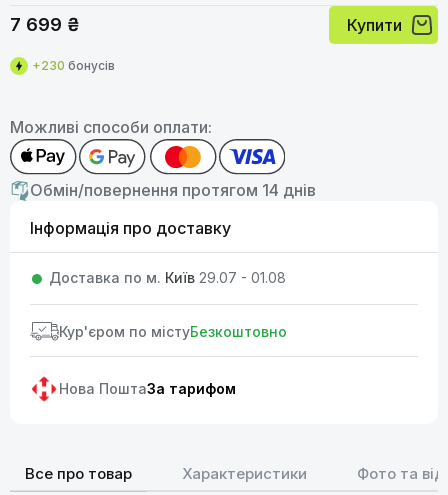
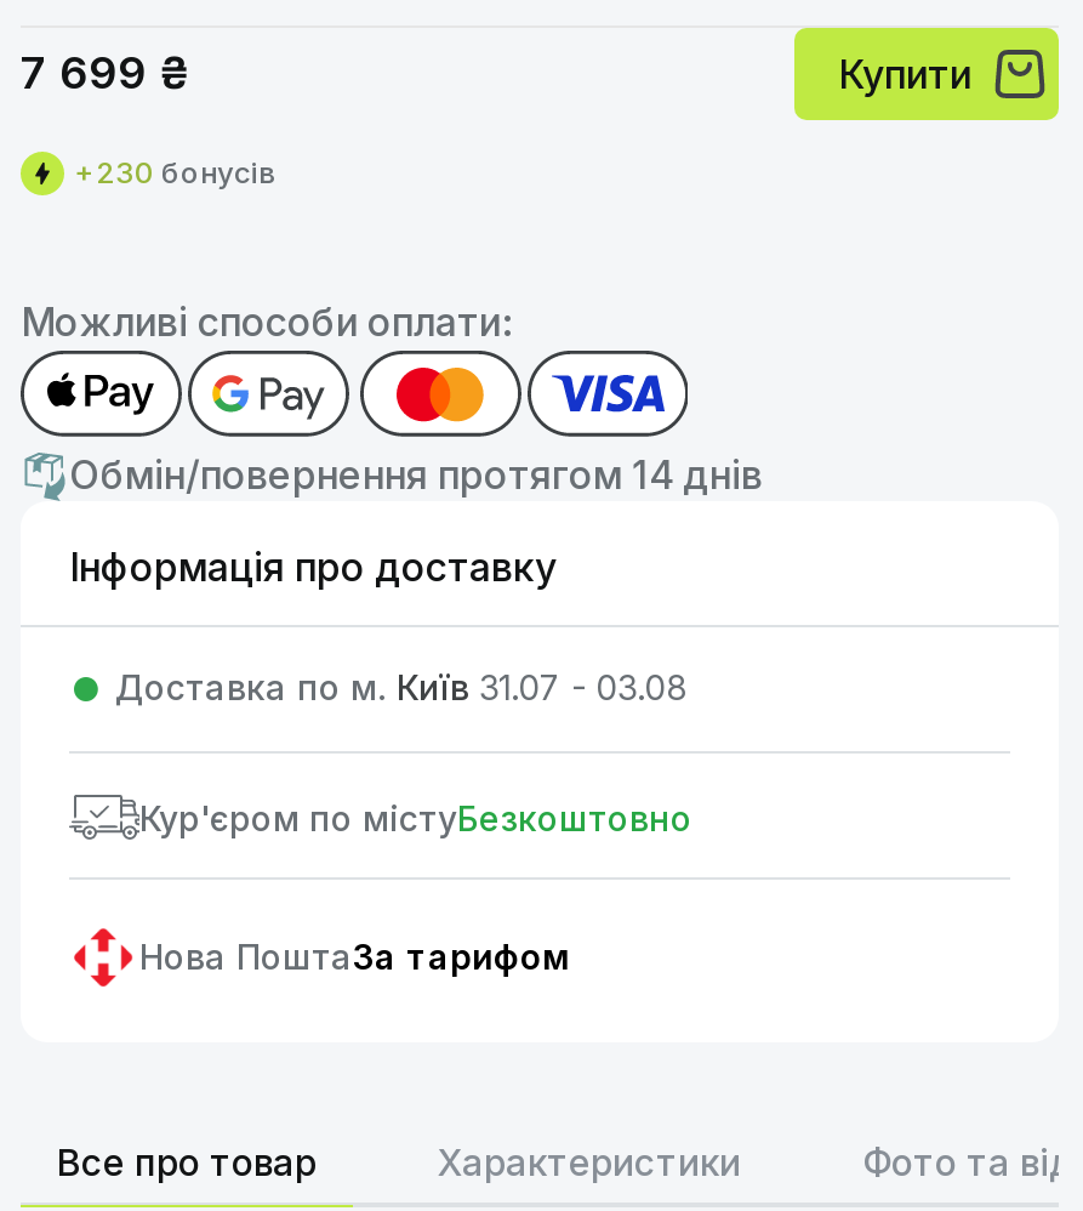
- Доставка по м. Київ 29.07 - 01.08
+ Доставка по м. Київ 31.07 - 03.08
